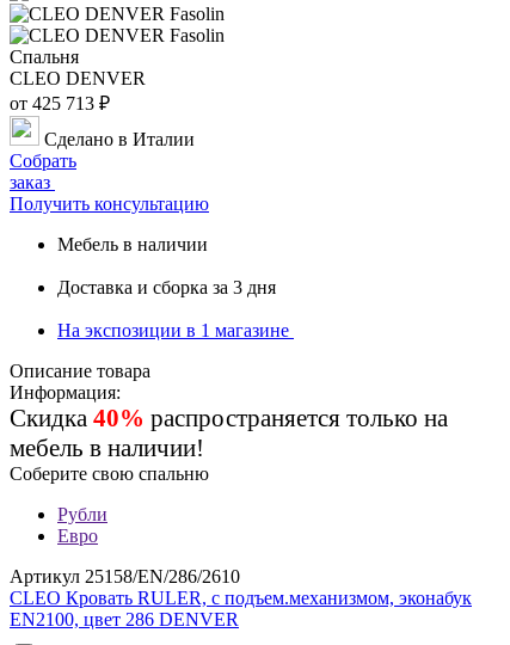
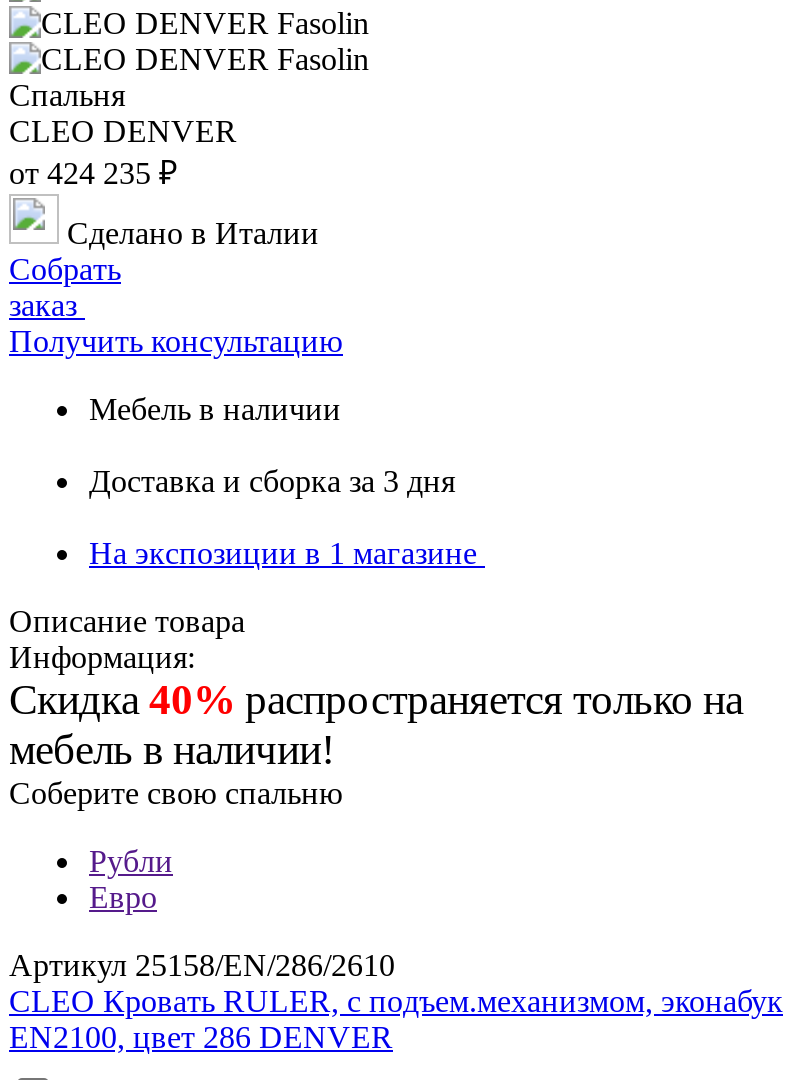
- от 425 713 ₽
+ от 424 235 ₽
